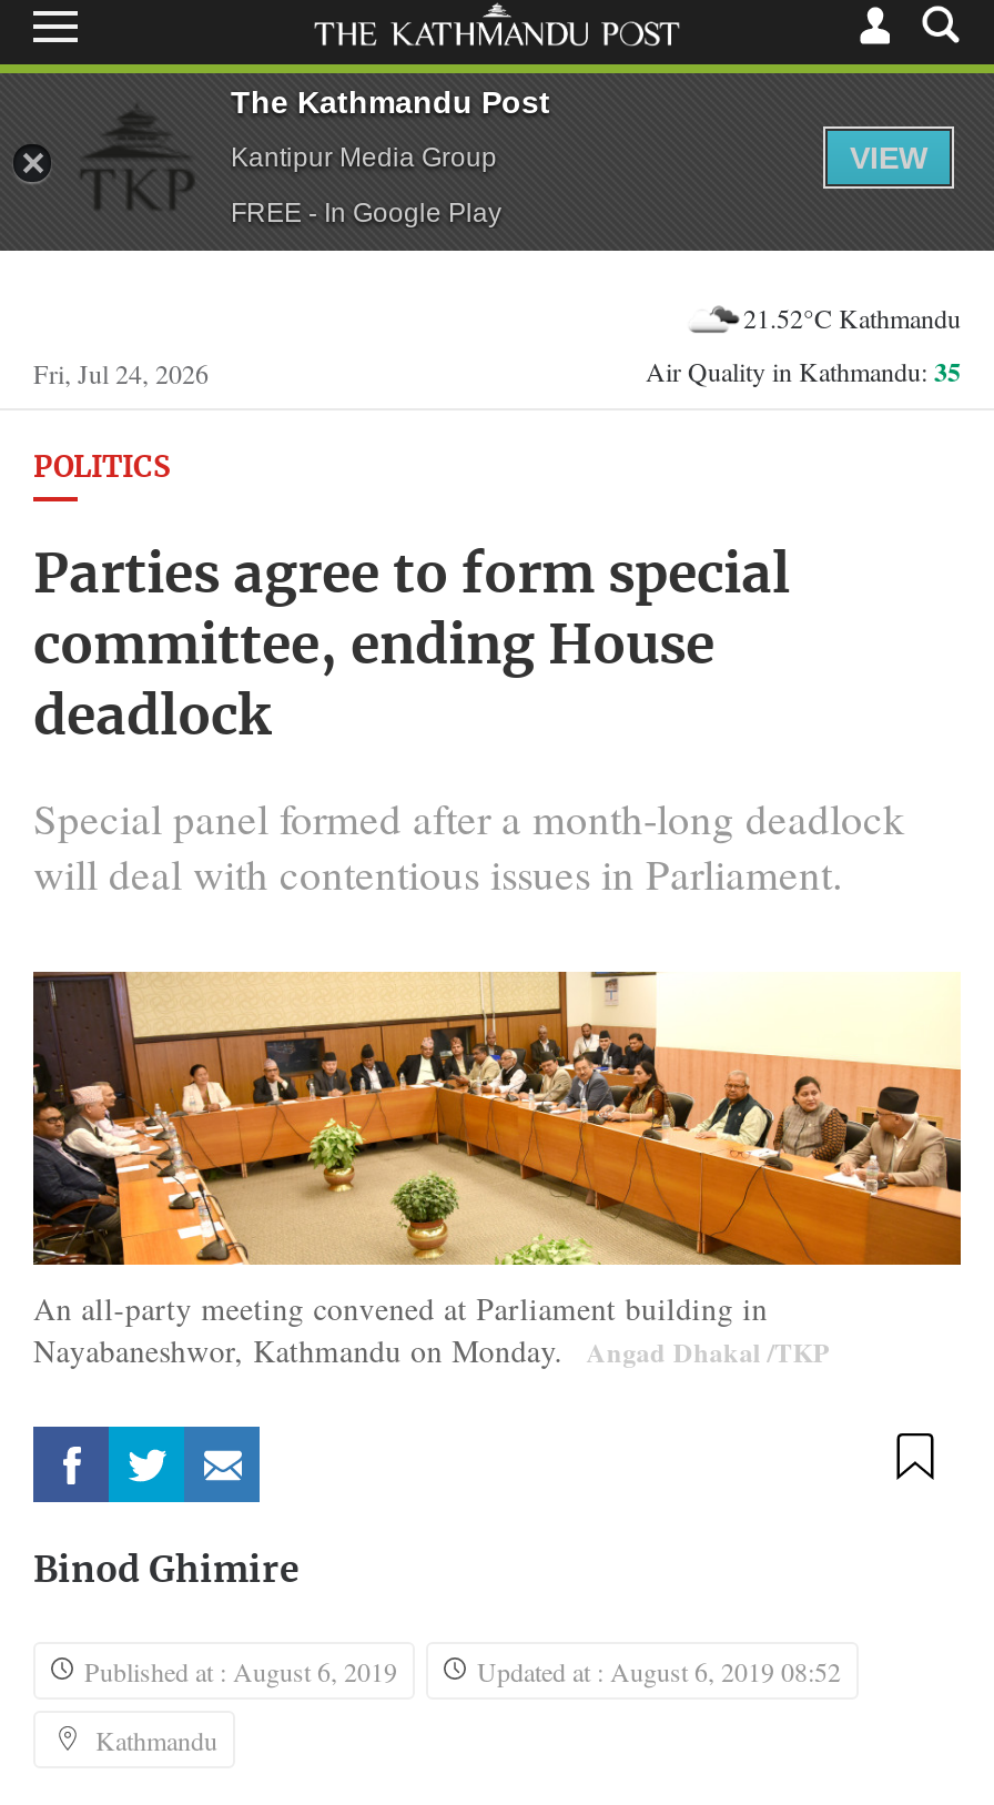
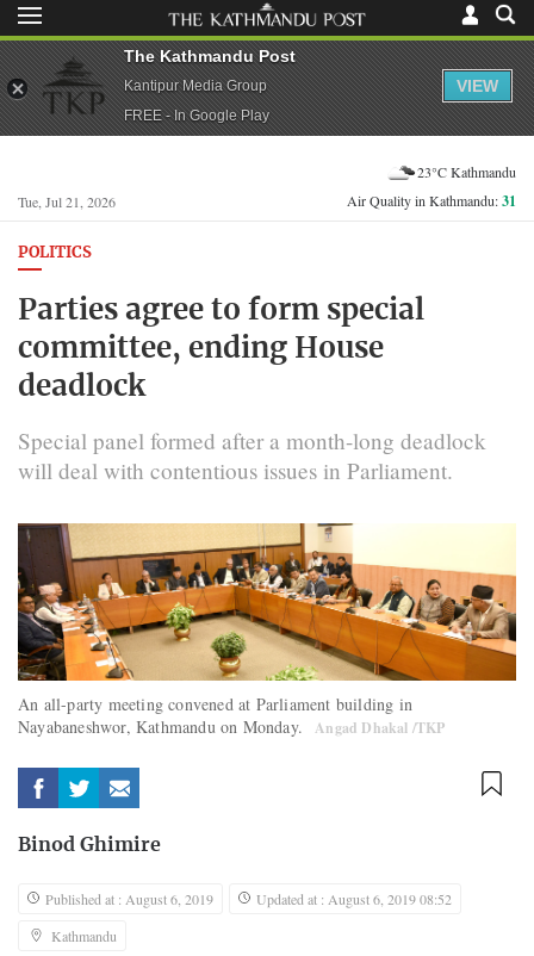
- 21.52°C Kathmandu
+ 23°C Kathmandu

- Fri, Jul 24, 2026
+ Tue, Jul 21, 2026

- Air Quality in Kathmandu: 35
+ Air Quality in Kathmandu: 31
